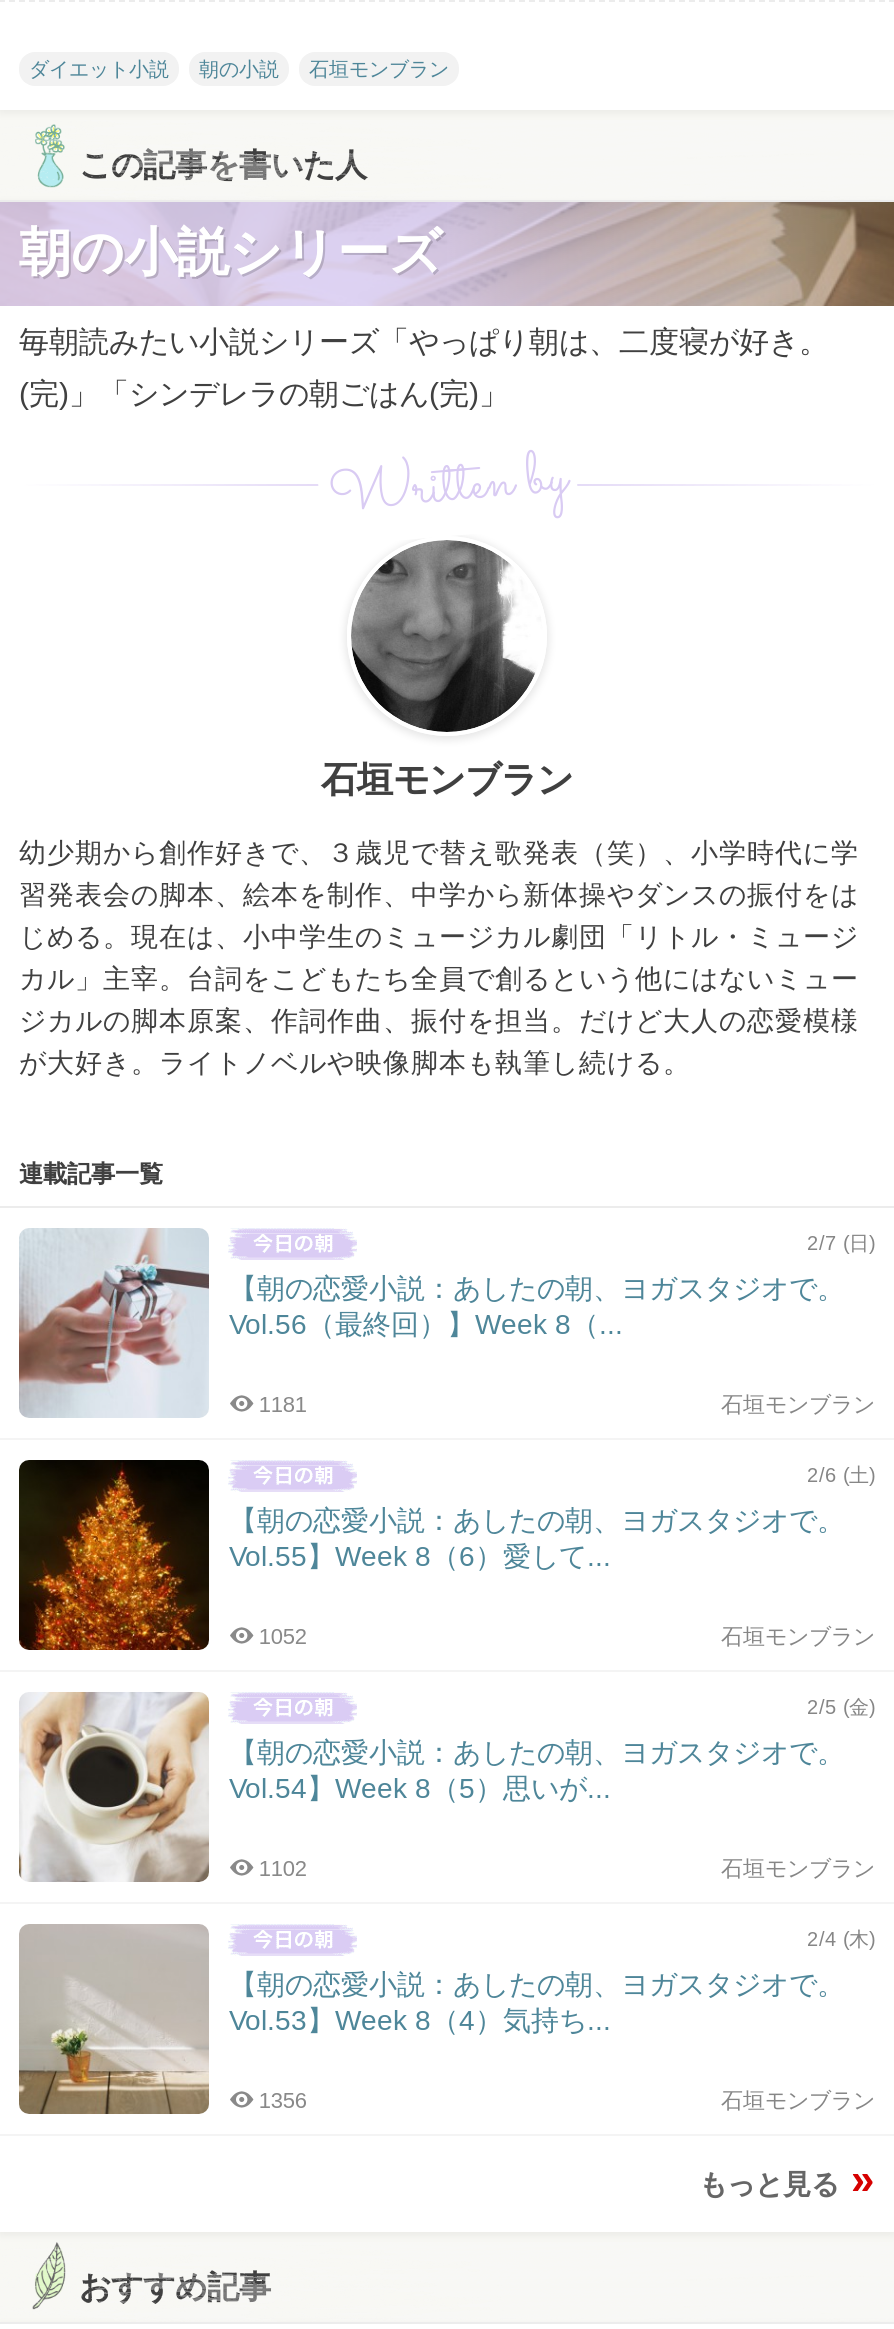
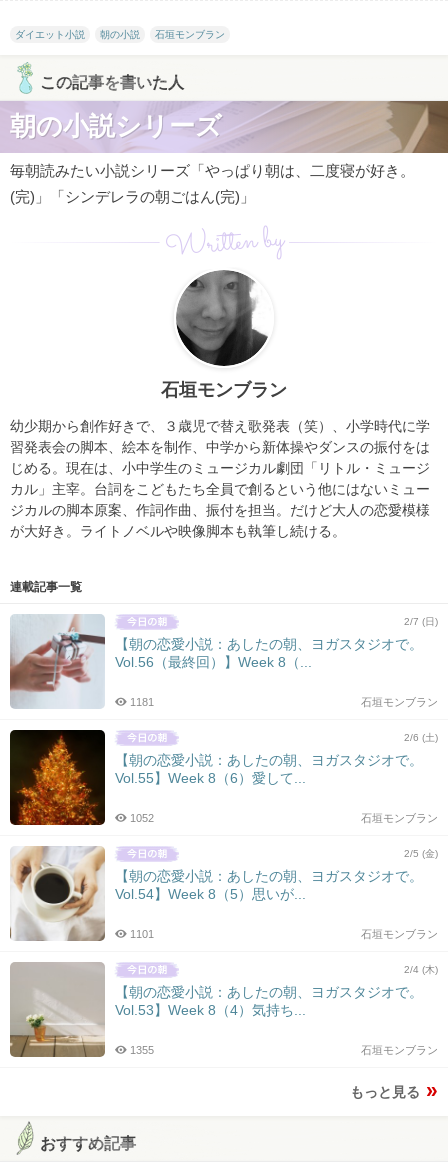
- 1102
+ 1101

- 1356
+ 1355
